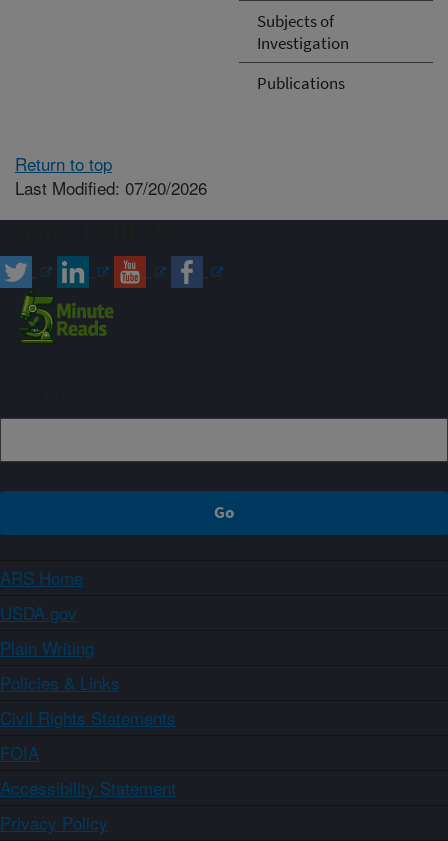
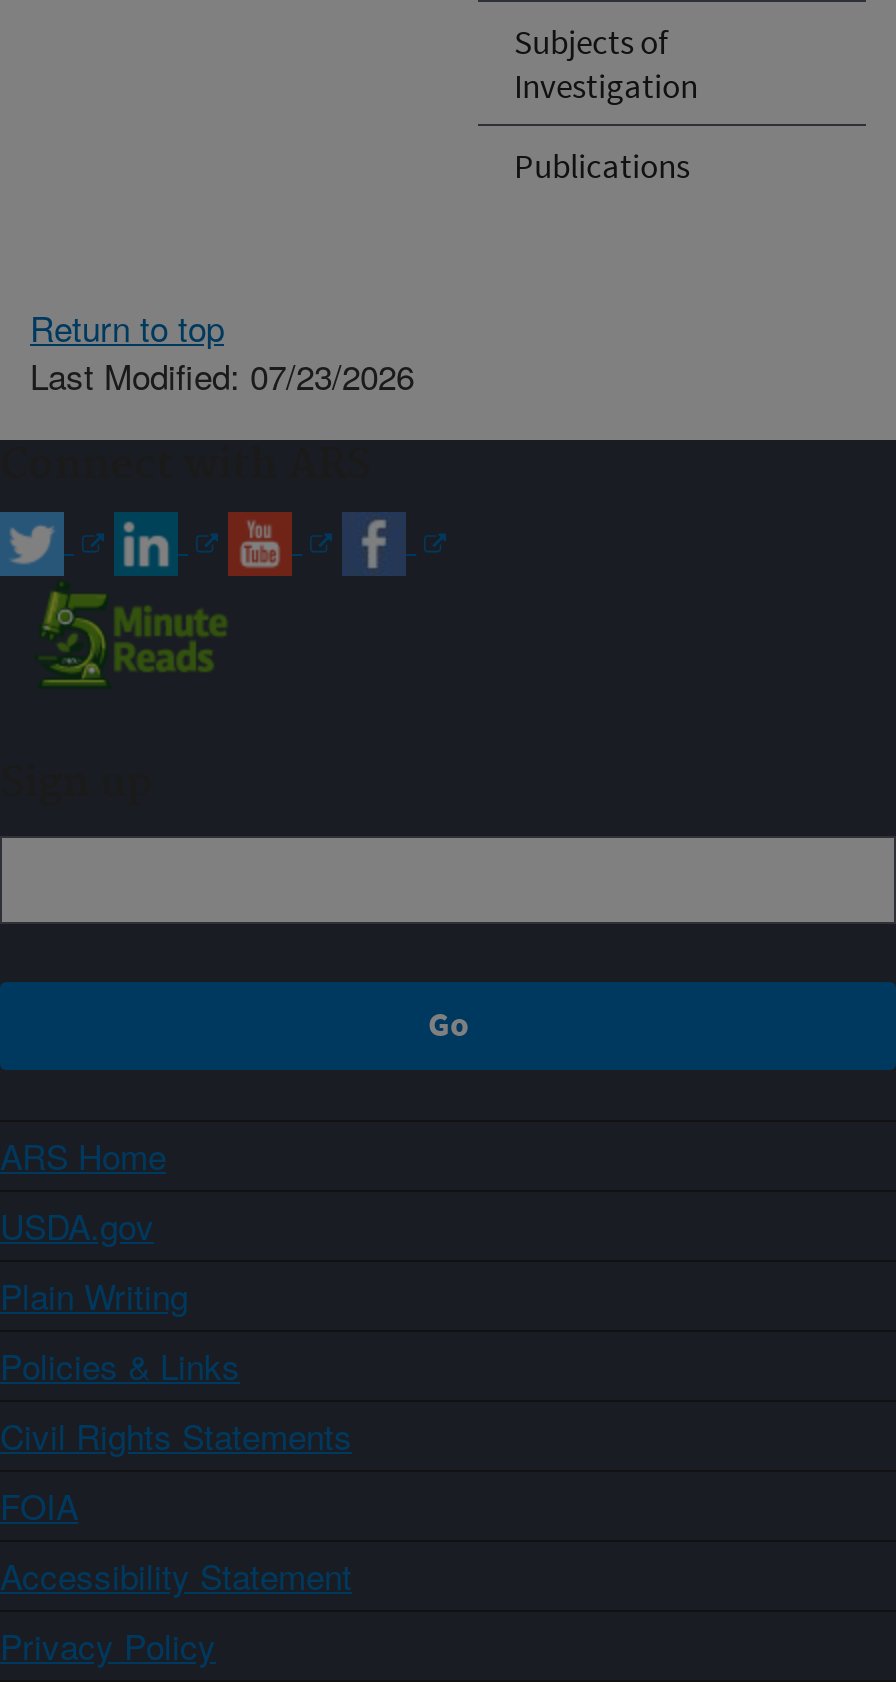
- Last Modified: 07/20/2026
+ Last Modified: 07/23/2026
